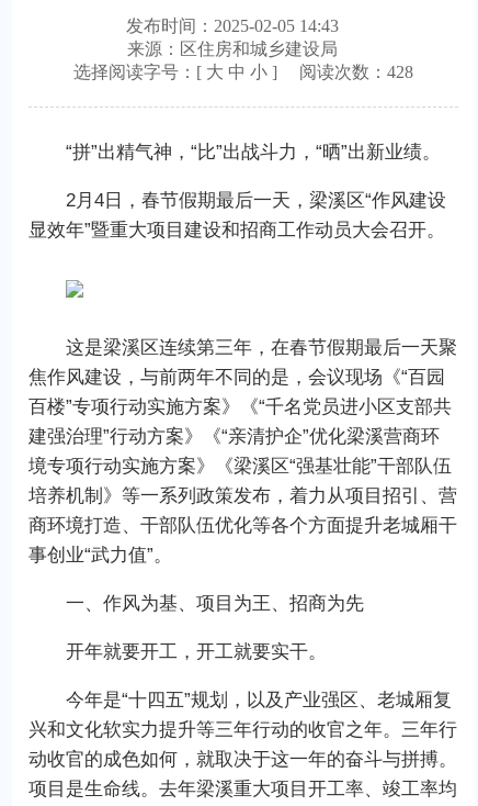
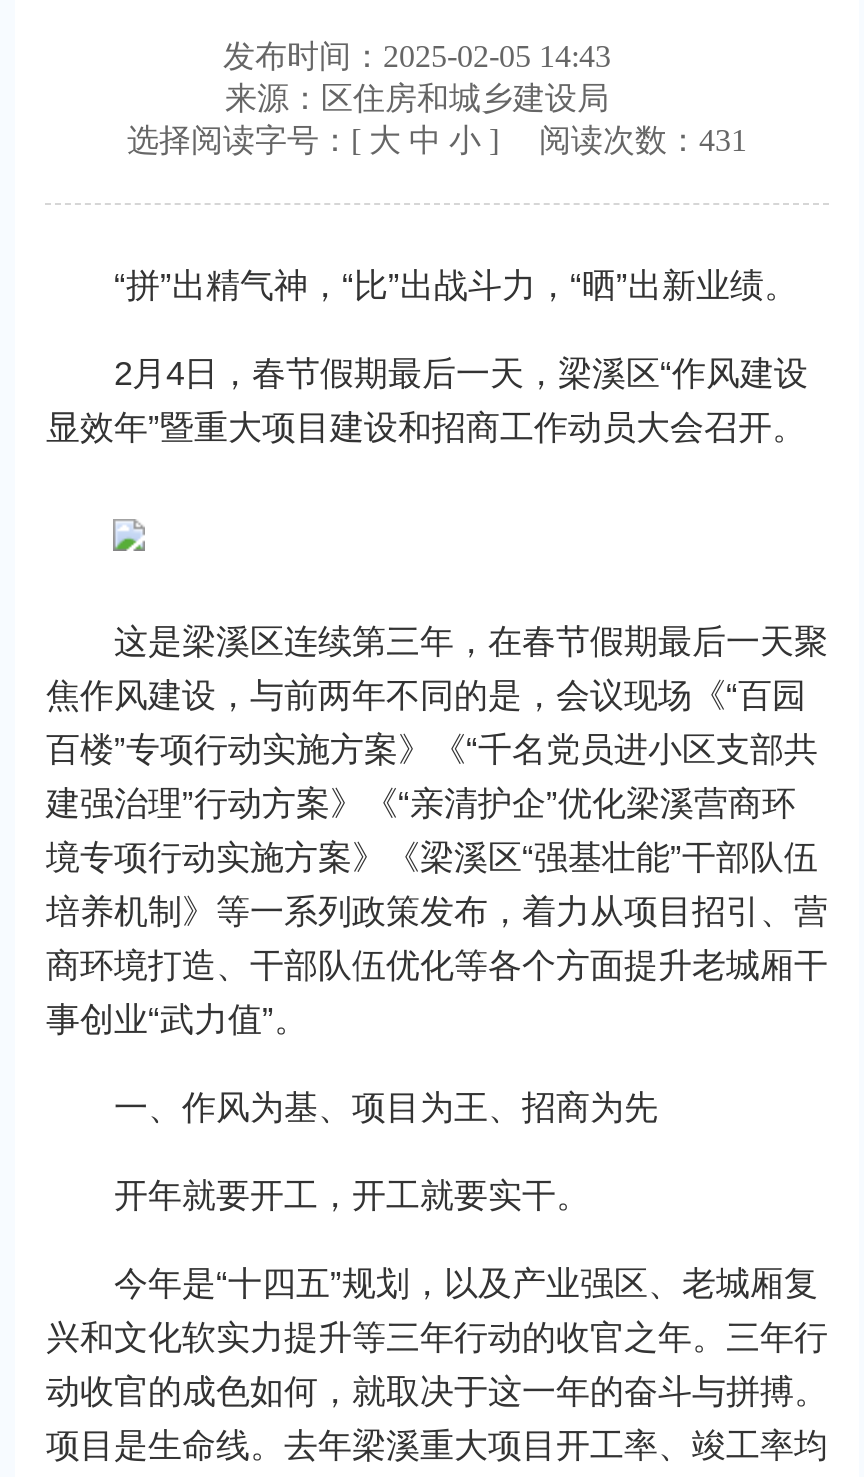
- 选择阅读字号：[大 中 小] 阅读次数：428
+ 选择阅读字号：[大 中 小] 阅读次数：431
